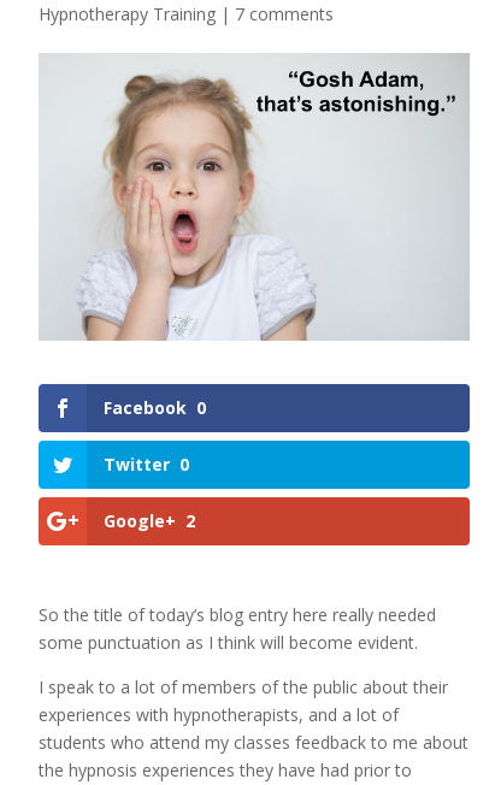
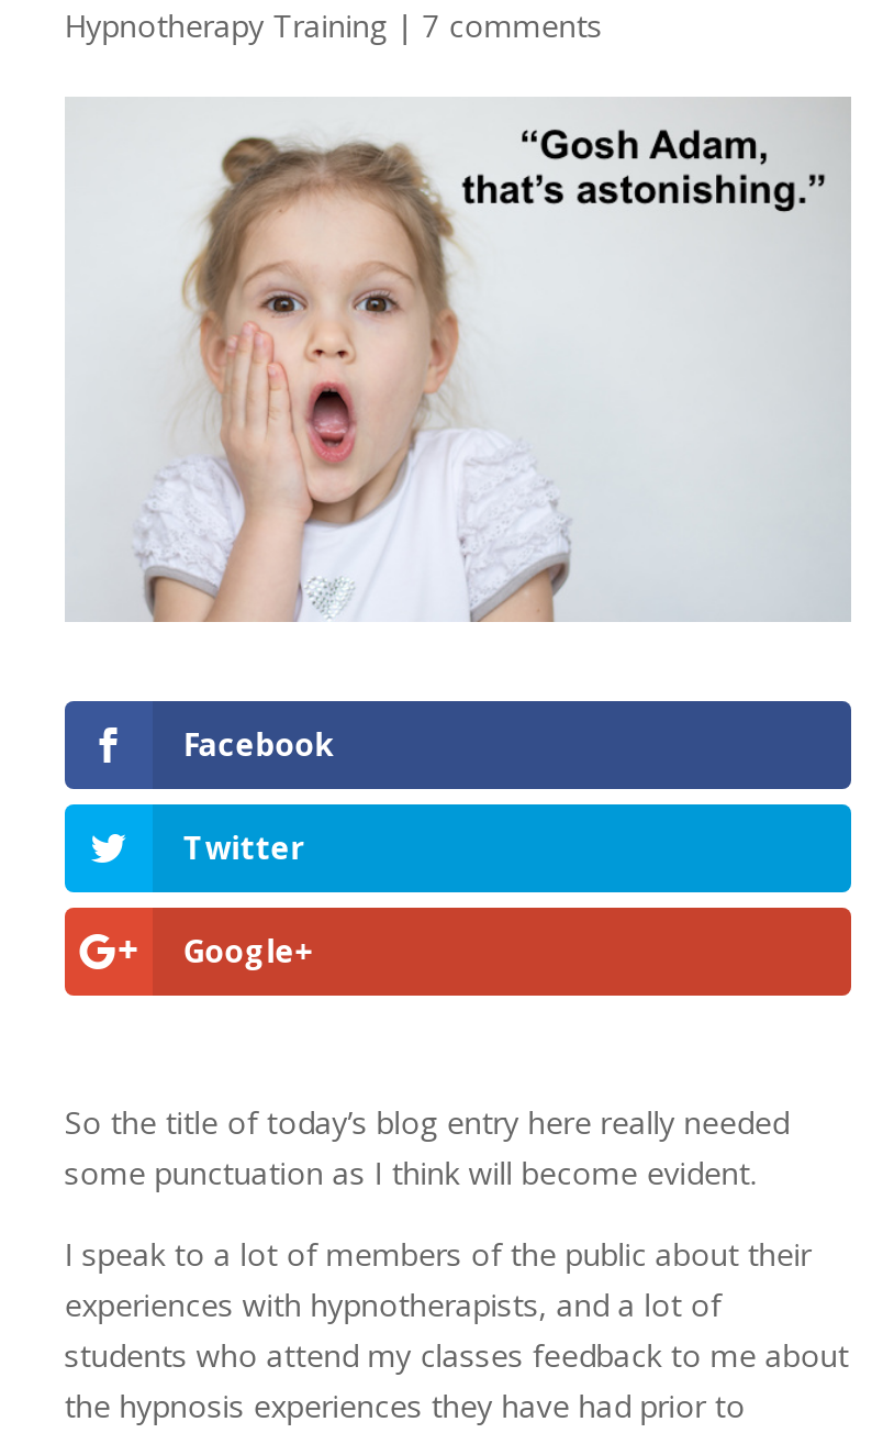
- Facebook 0
+ Facebook

- Twitter 0
+ Twitter

- Google+ 2
+ Google+
